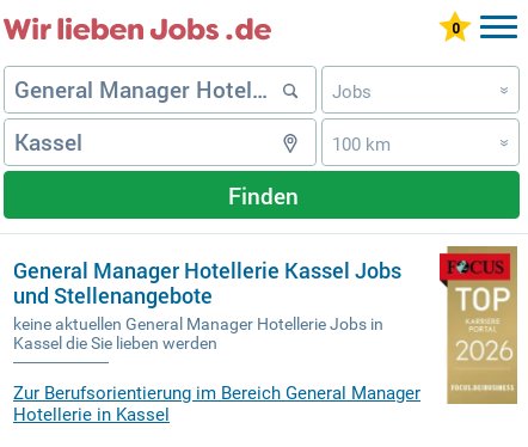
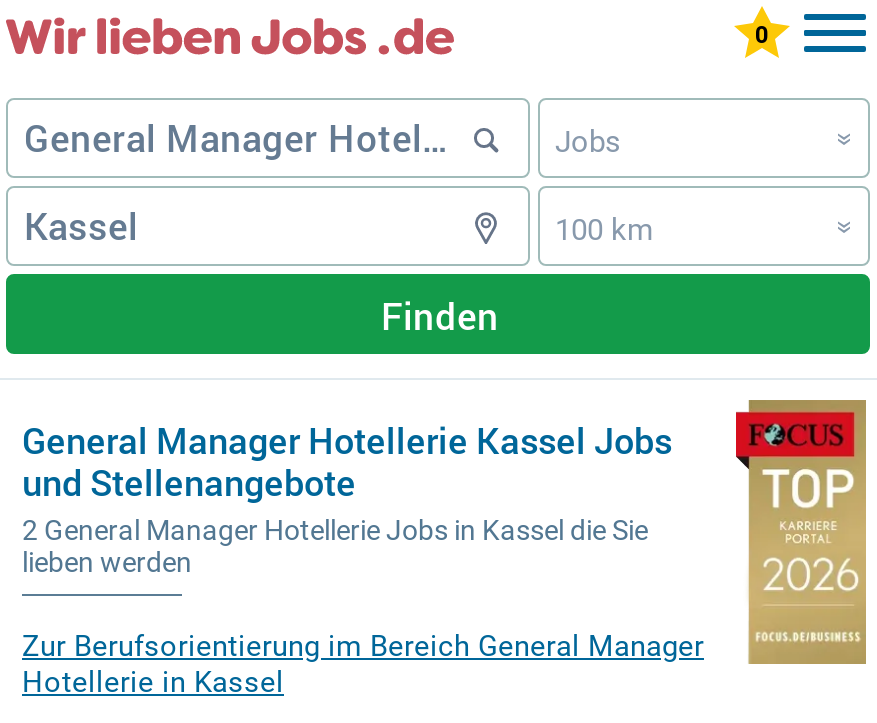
- keine aktuellen General Manager Hotellerie Jobs in
- Kassel die Sie lieben werden
+ 2 General Manager Hotellerie Jobs in Kassel die Sie
+ lieben werden
